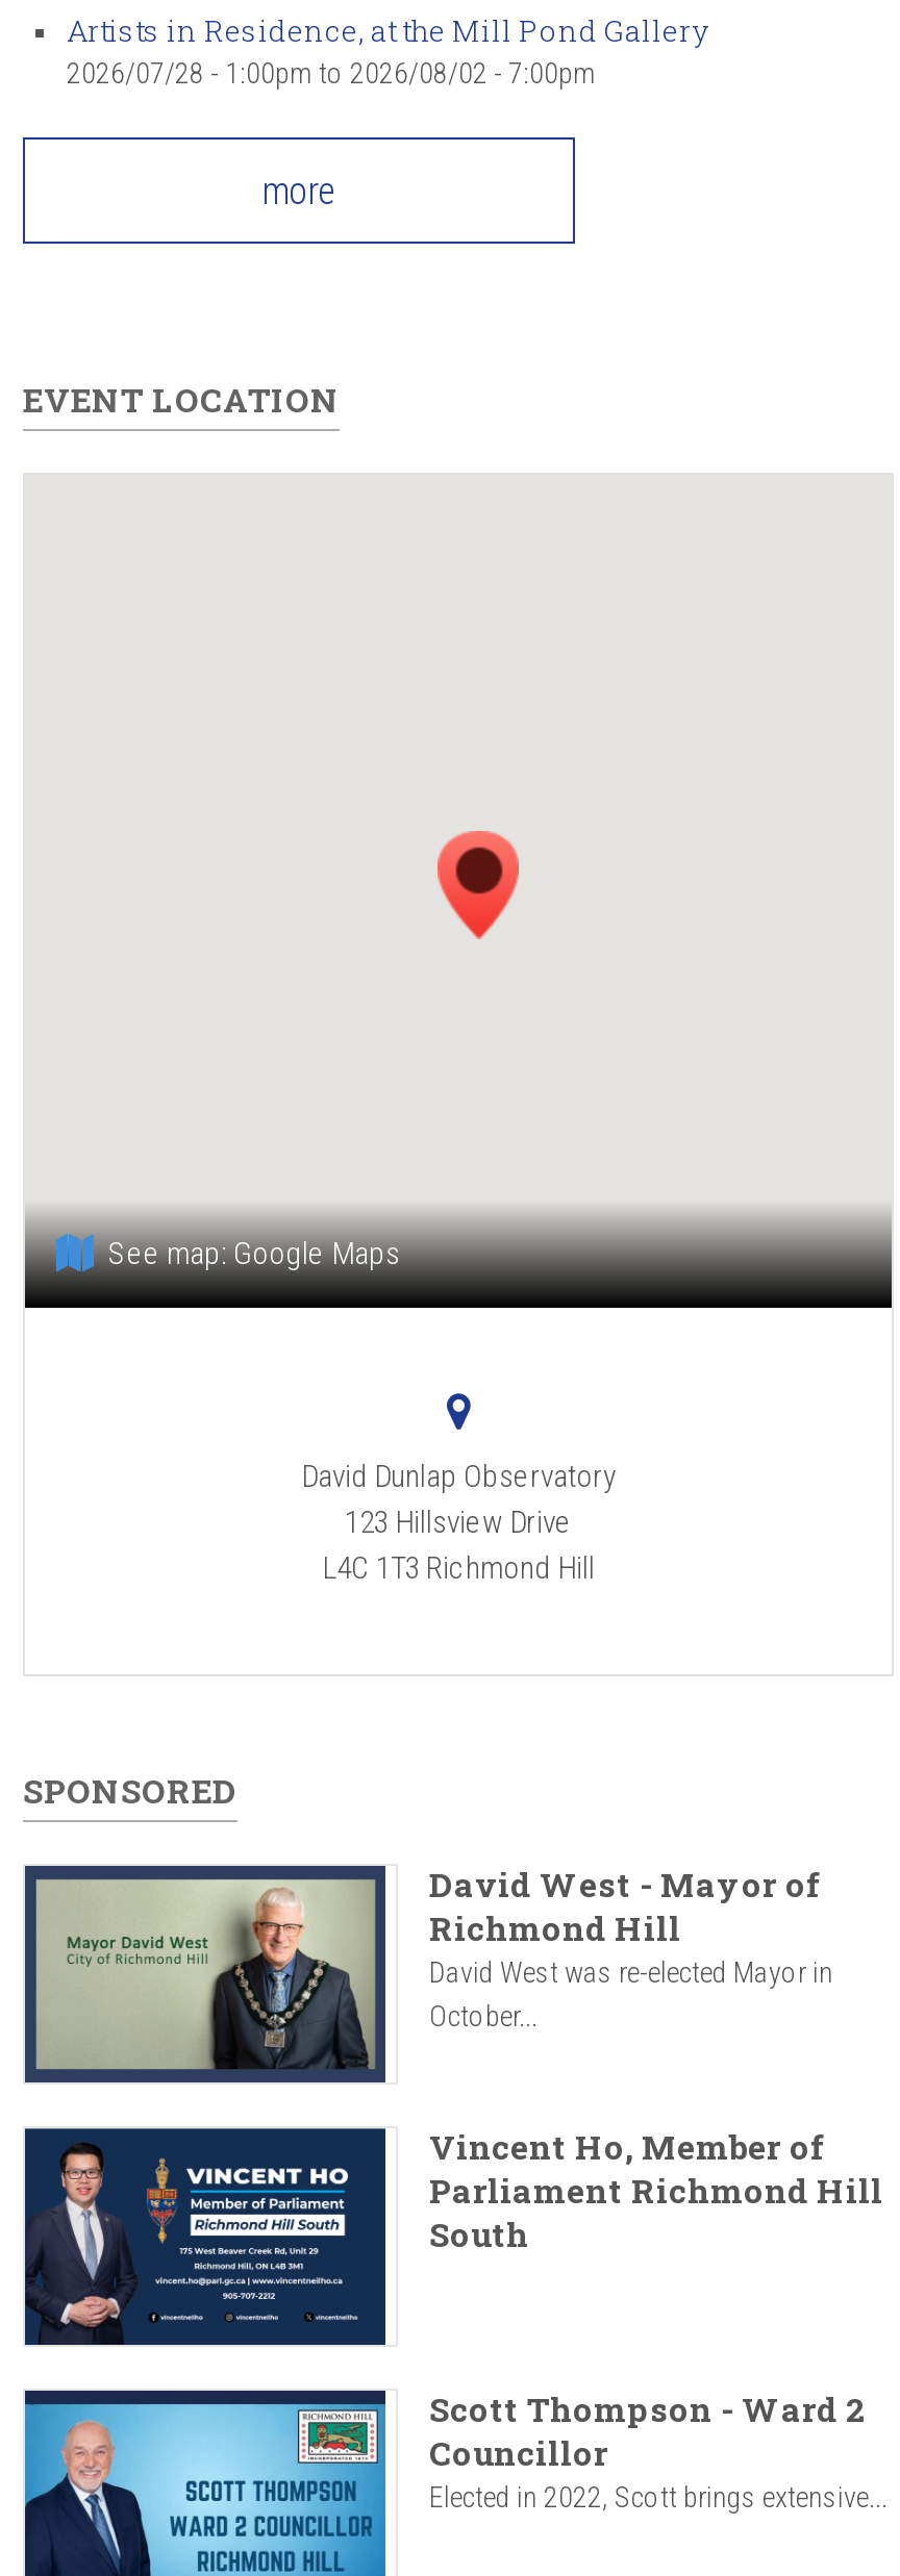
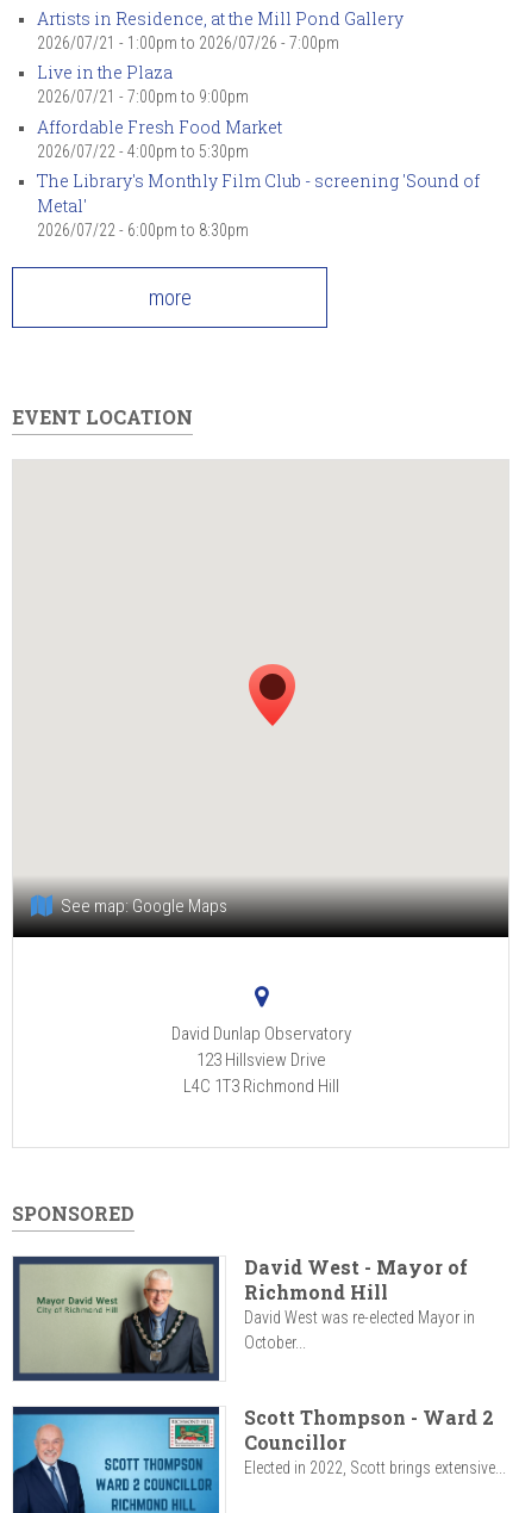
- 2026/07/28 - 1:00pm to 2026/08/02 - 7:00pm
+ 2026/07/21 - 1:00pm to 2026/07/26 - 7:00pm
+ Live in the Plaza
+ 2026/07/21 - 7:00pm to 9:00pm
+ Affordable Fresh Food Market
+ 2026/07/22 - 4:00pm to 5:30pm
+ The Library's Monthly Film Club - screening 'Sound of
+ Metal'
+ 2026/07/22 - 6:00pm to 8:30pm

moved down: [image] | more | EVENT LOCATION | ... | David West was re-elected Mayor in | October...

- [image]
- Vincent Ho, Member of
- Parliament Richmond Hill
- South
